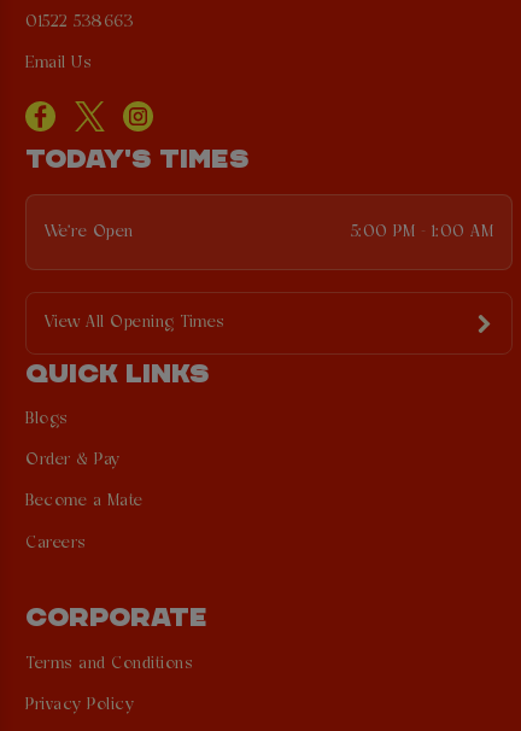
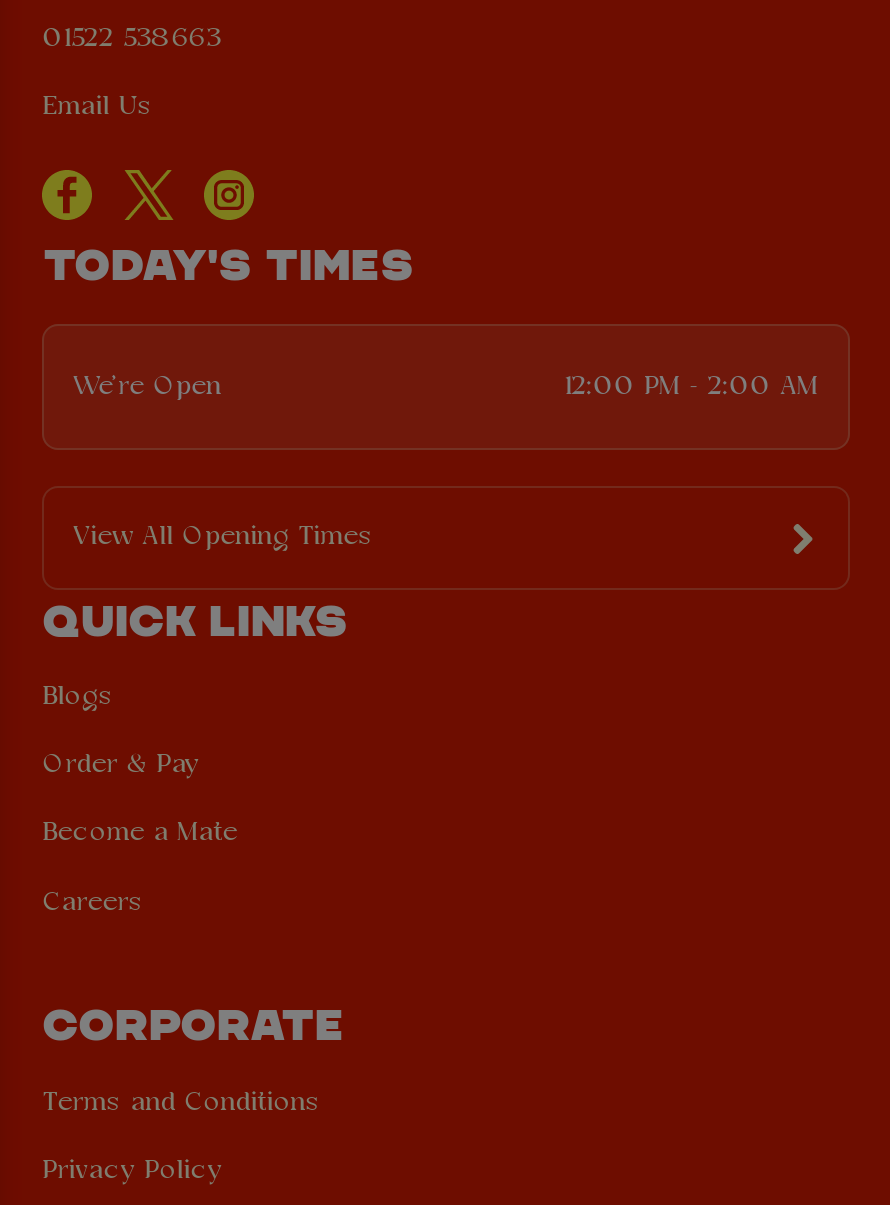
- 5:00 PM - 1:00 AM
+ 12:00 PM - 2:00 AM
